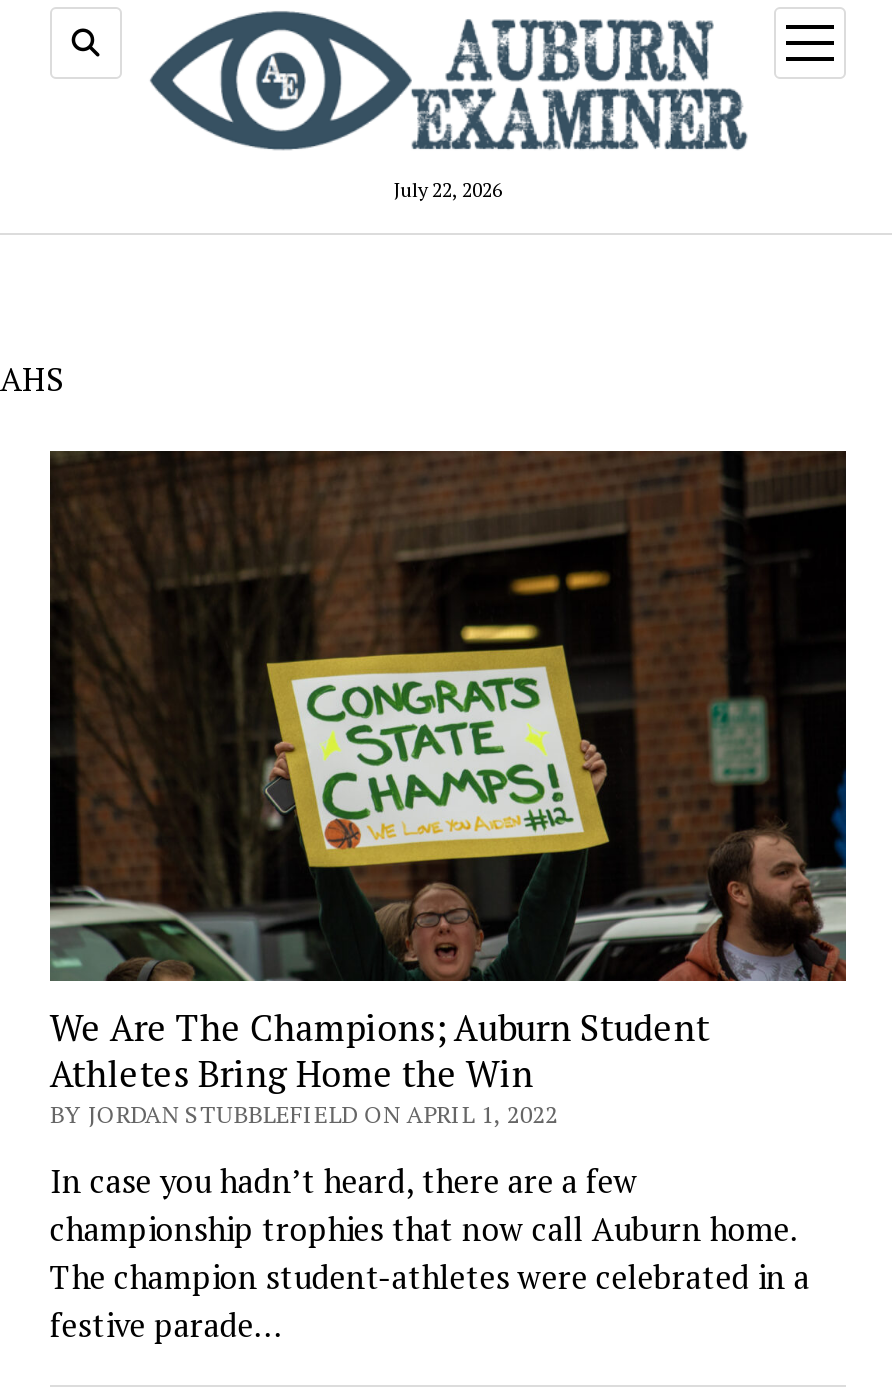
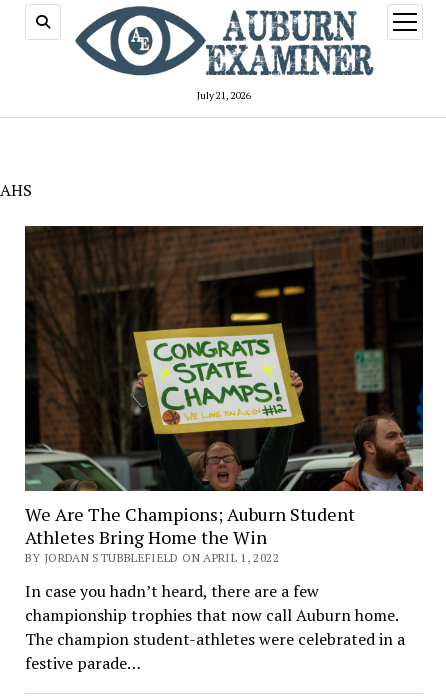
- July 22, 2026
+ July 21, 2026
